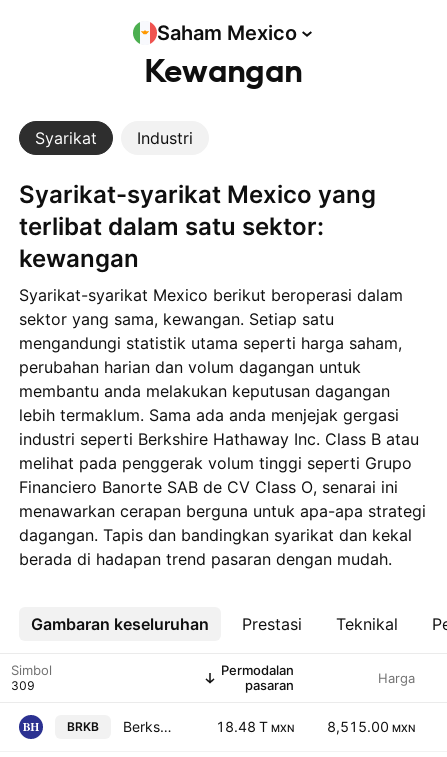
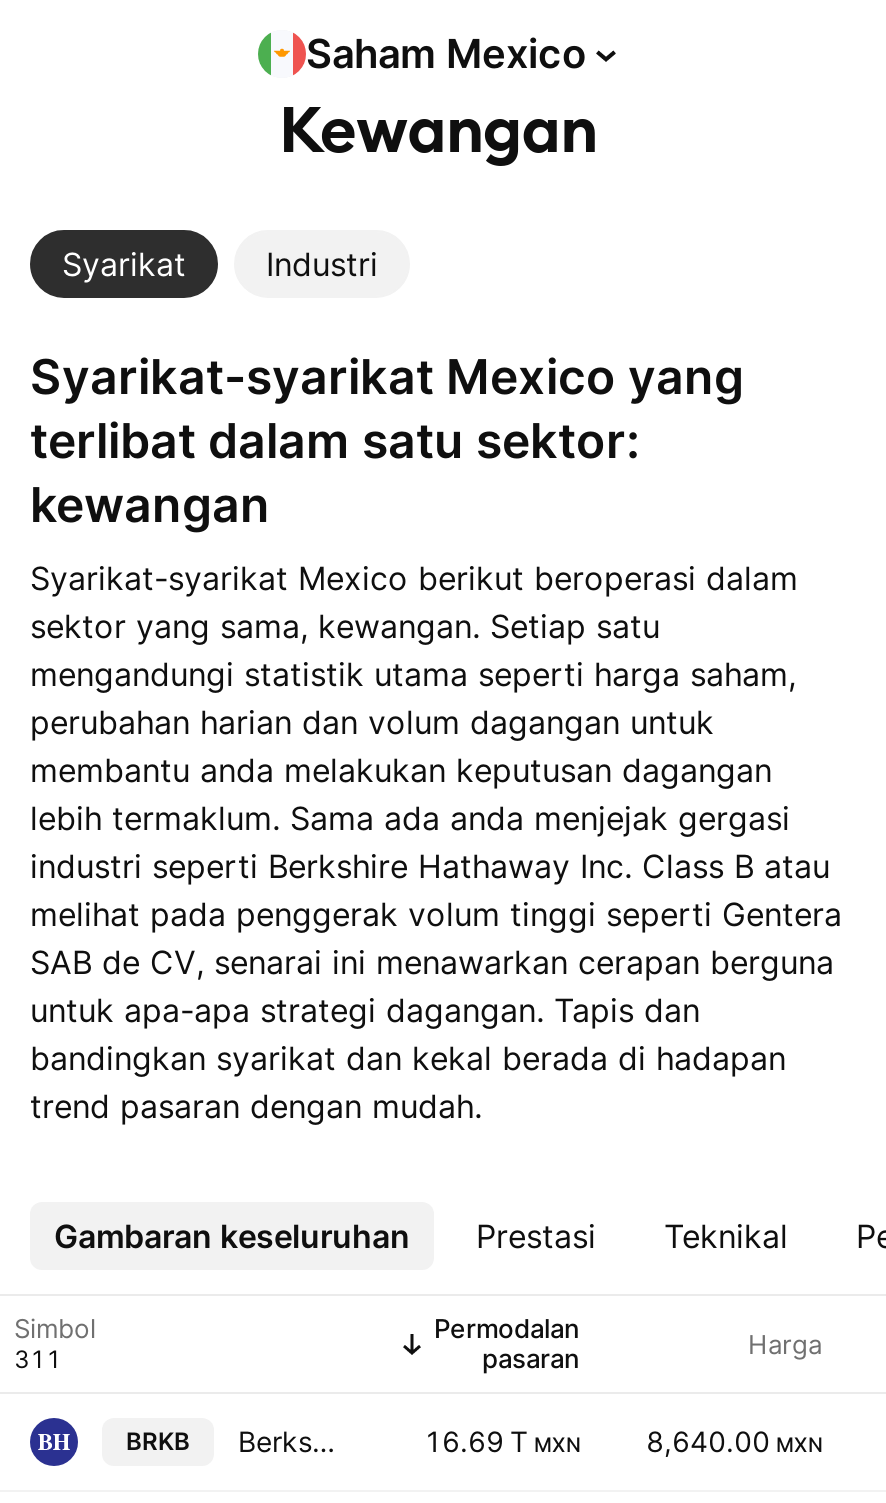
- melihat pada penggerak volum tinggi seperti Grupo
- Financiero Banorte SAB de CV Class O, senarai ini
- menawarkan cerapan berguna untuk apa-apa strategi
- dagangan. Tapis dan bandingkan syarikat dan kekal
- berada di hadapan trend pasaran dengan mudah.
+ melihat pada penggerak volum tinggi seperti Gentera
+ SAB de CV, senarai ini menawarkan cerapan berguna
+ untuk apa-apa strategi dagangan. Tapis dan
+ bandingkan syarikat dan kekal berada di hadapan
+ trend pasaran dengan mudah.

- 18.48 T MXN
+ 16.69 T MXN

- 8,515.00 MXN
+ 8,640.00 MXN
